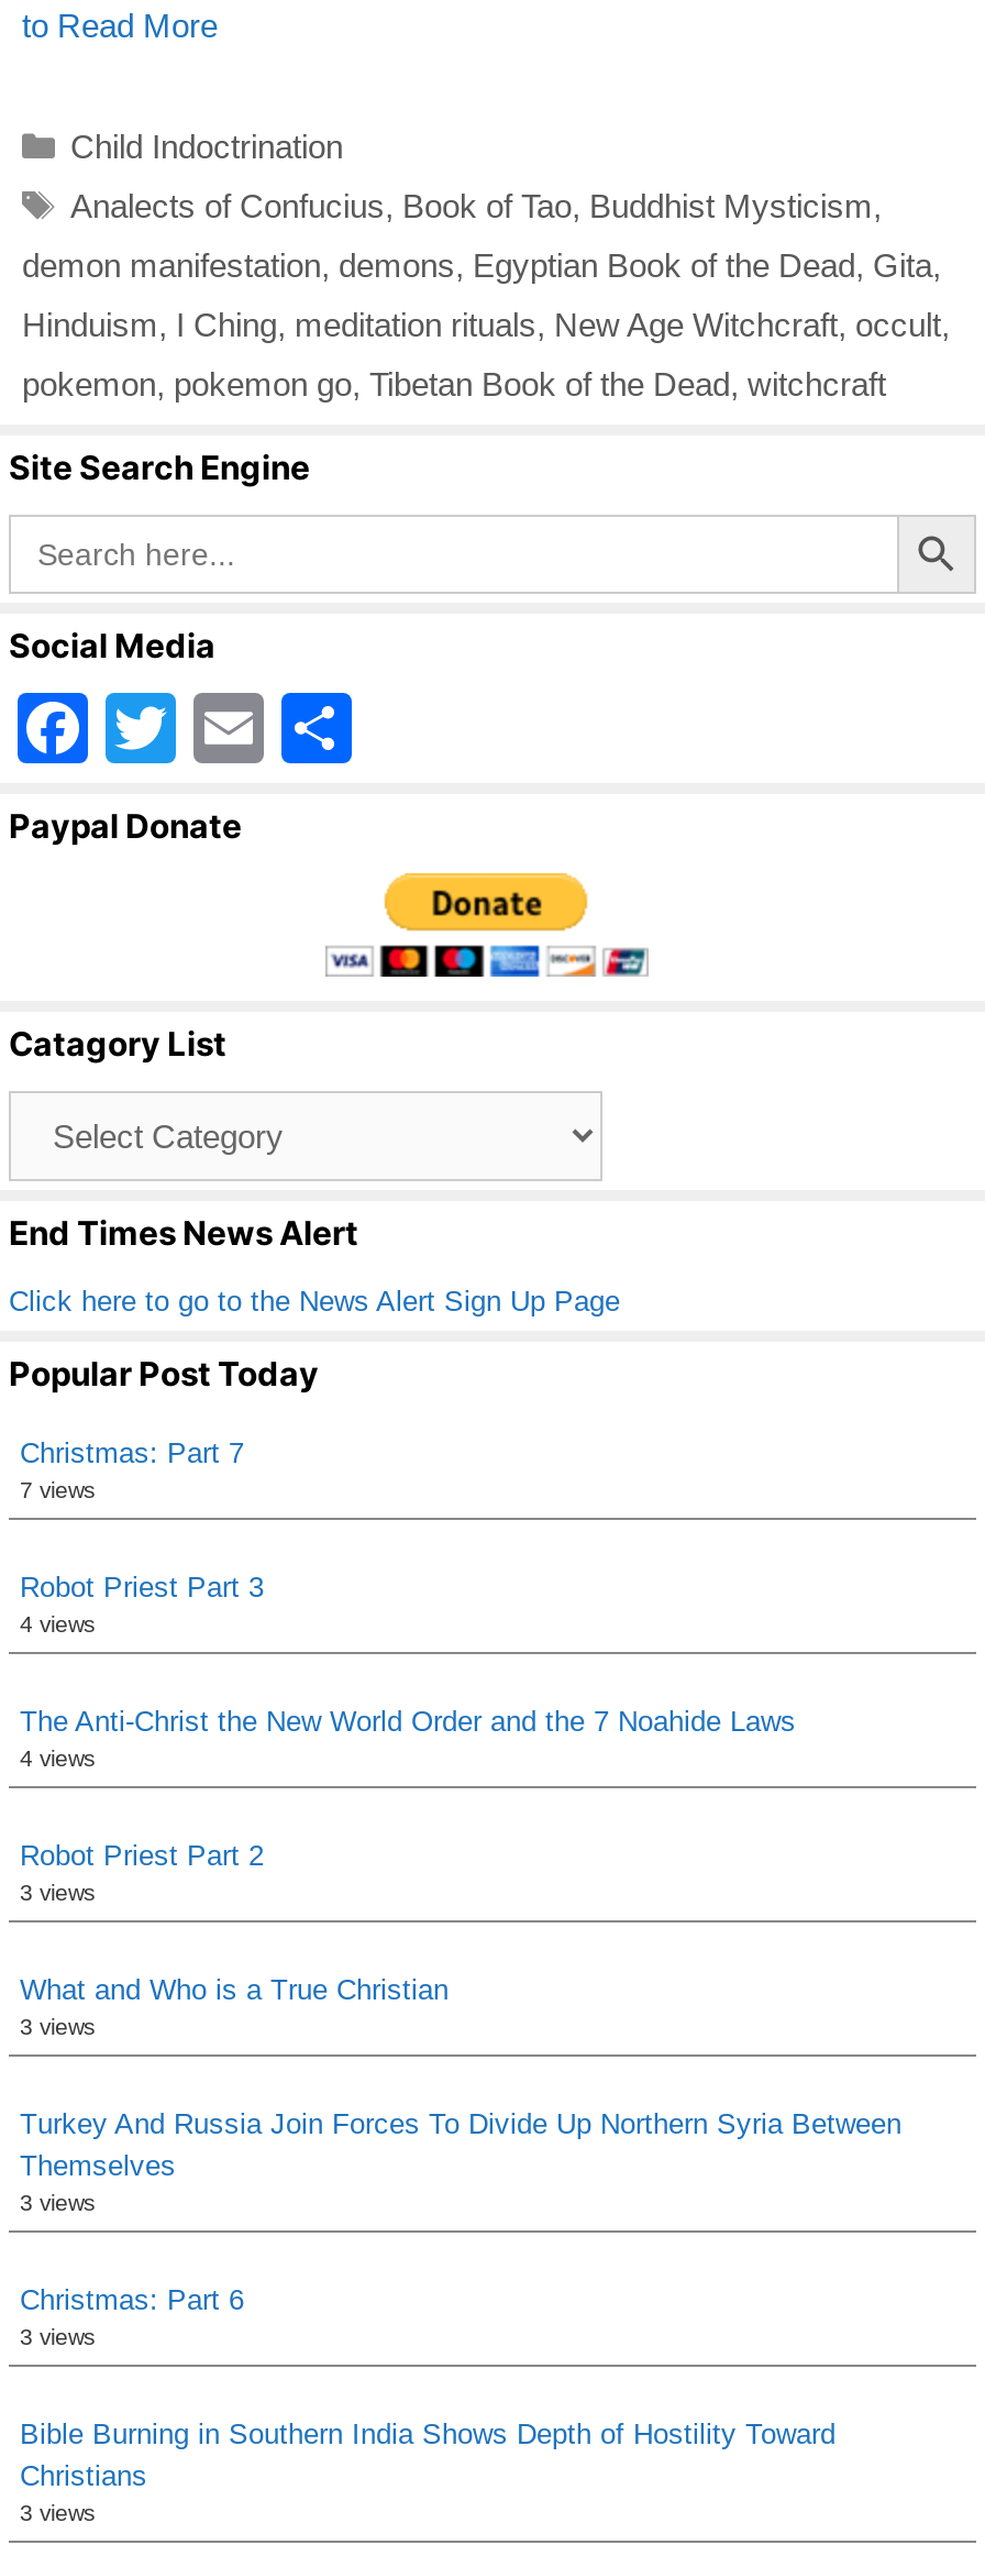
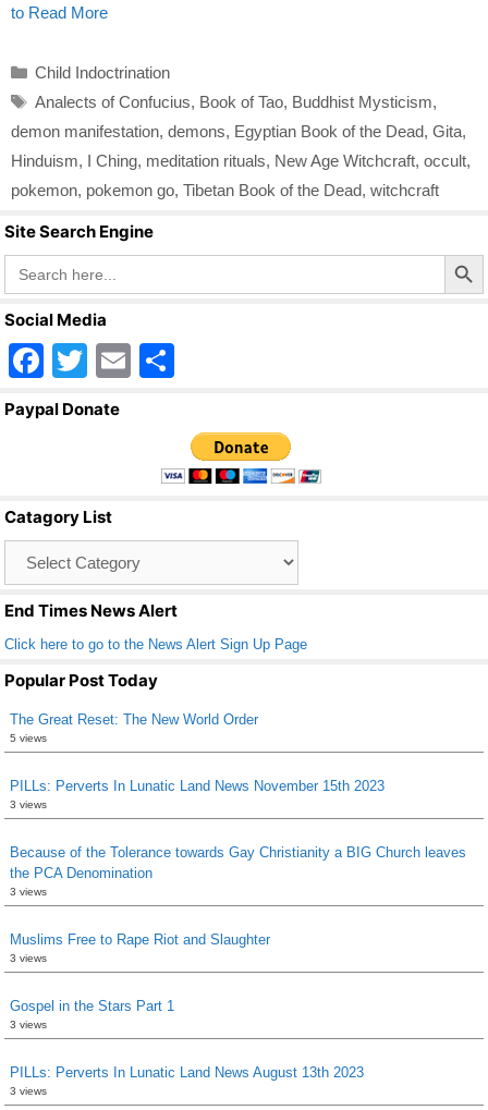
- Christmas: Part 7
- 7 views
- Robot Priest Part 3
- 4 views
- The Anti-Christ the New World Order and the 7 Noahide Laws
- 4 views
- Robot Priest Part 2
+ The Great Reset: The New World Order
+ 5 views
+ PILLs: Perverts In Lunatic Land News November 15th 2023

- What and Who is a True Christian
+ Because of the Tolerance towards Gay Christianity a BIG Church leaves
+ the PCA Denomination

- Turkey And Russia Join Forces To Divide Up Northern Syria Between
- Themselves
+ Muslims Free to Rape Riot and Slaughter

- Christmas: Part 6
+ Gospel in the Stars Part 1

- Bible Burning in Southern India Shows Depth of Hostility Toward
- Christians
+ PILLs: Perverts In Lunatic Land News August 13th 2023
